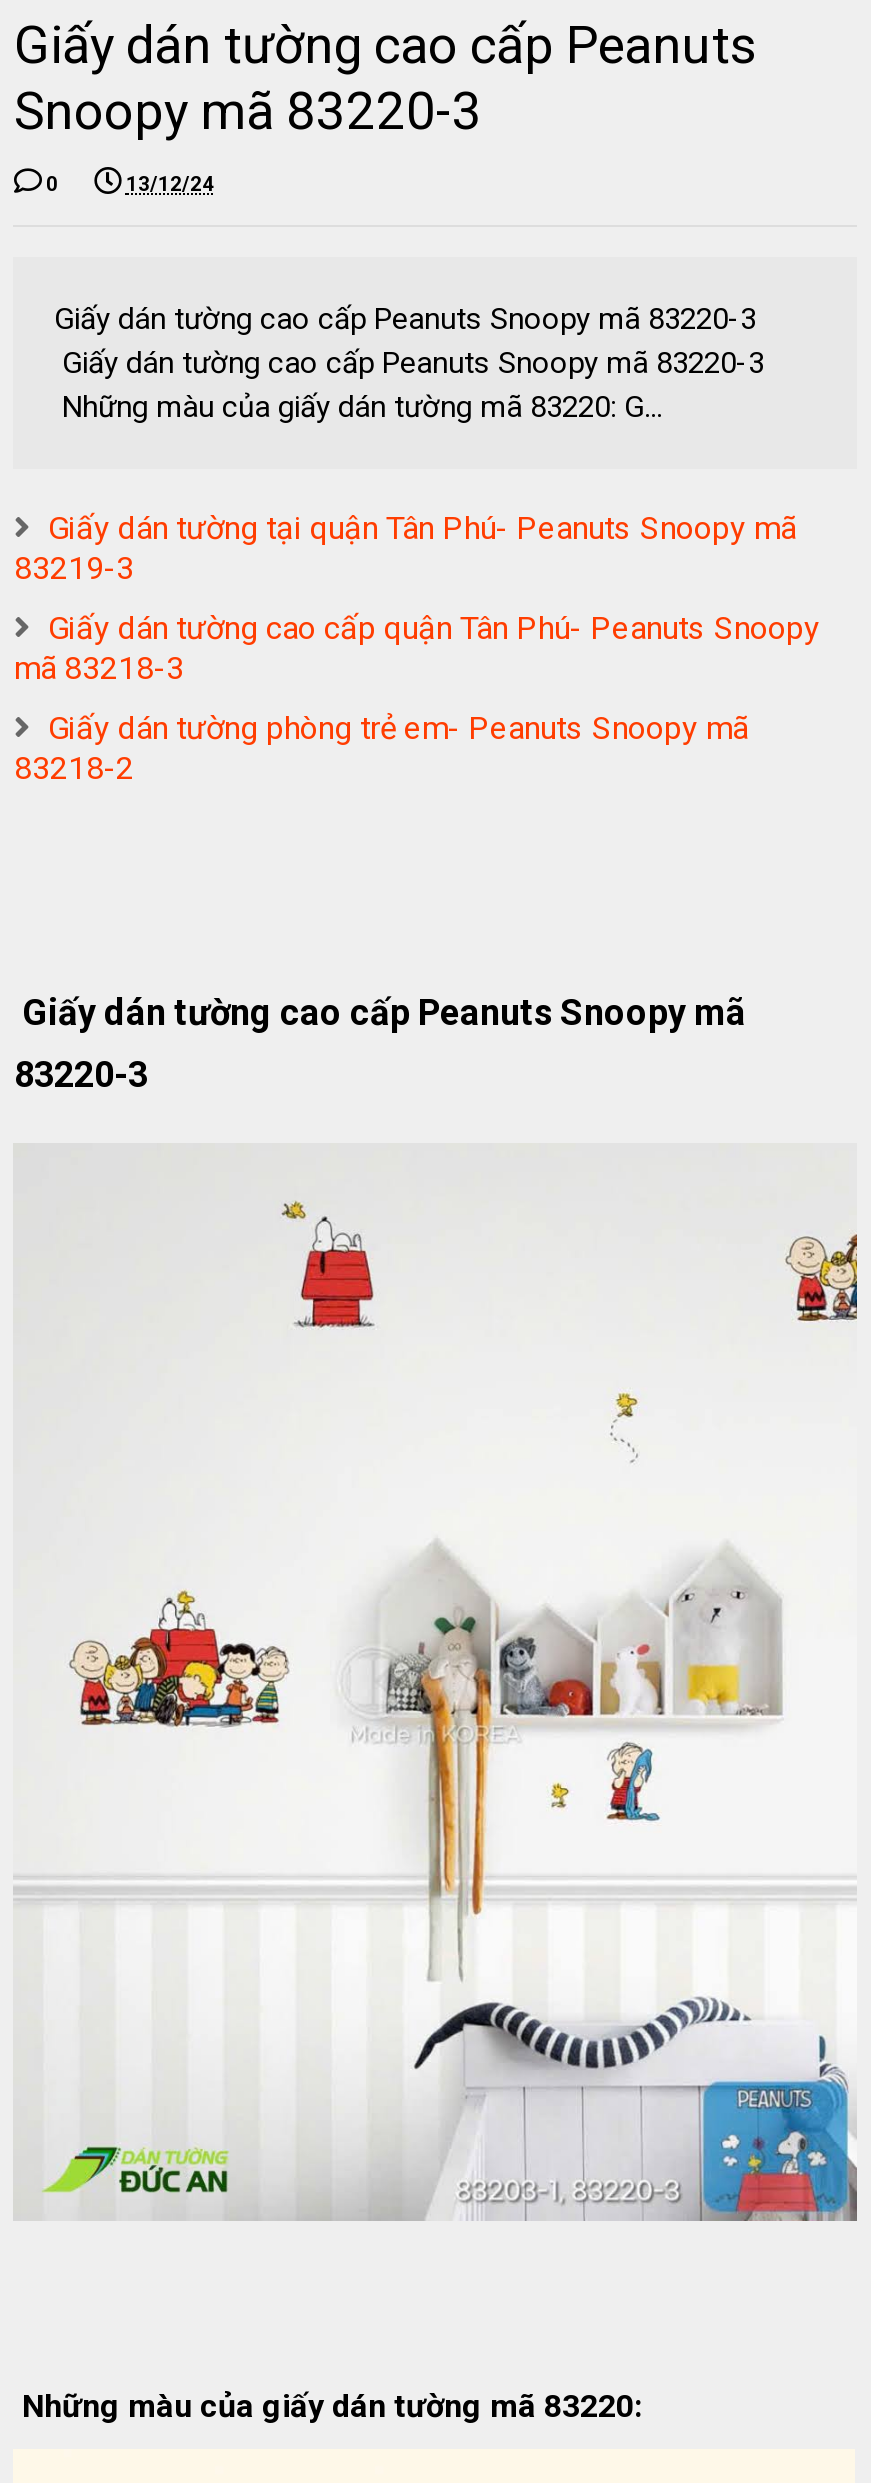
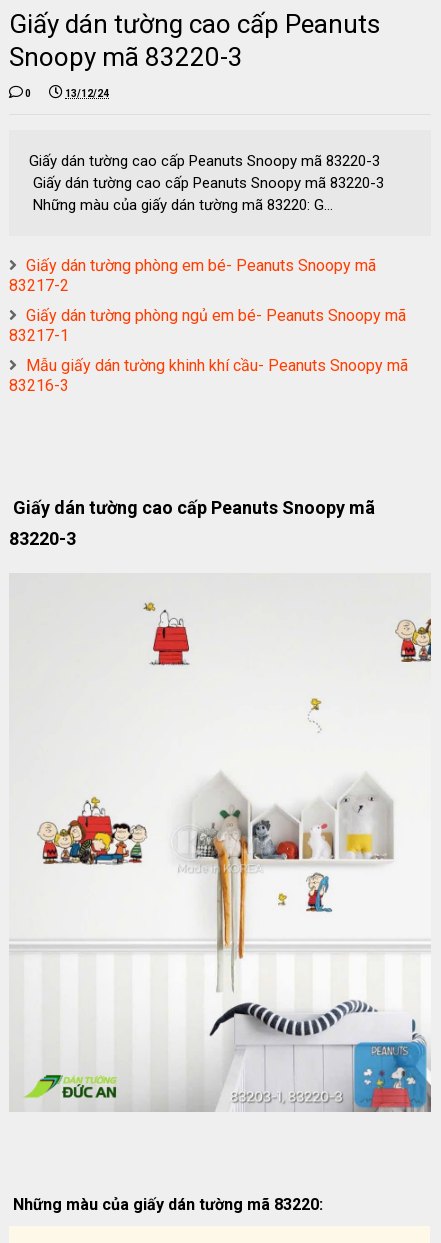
- Giấy dán tường tại quận Tân Phú- Peanuts Snoopy mã
- 83219-3
+ Giấy dán tường phòng em bé- Peanuts Snoopy mã
+ 83217-2

- Giấy dán tường cao cấp quận Tân Phú- Peanuts Snoopy
- mã 83218-3
+ Giấy dán tường phòng ngủ em bé- Peanuts Snoopy mã
+ 83217-1

- Giấy dán tường phòng trẻ em- Peanuts Snoopy mã
- 83218-2
+ Mẫu giấy dán tường khinh khí cầu- Peanuts Snoopy mã
+ 83216-3
